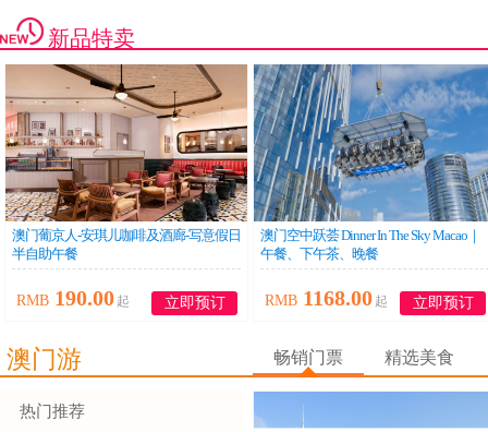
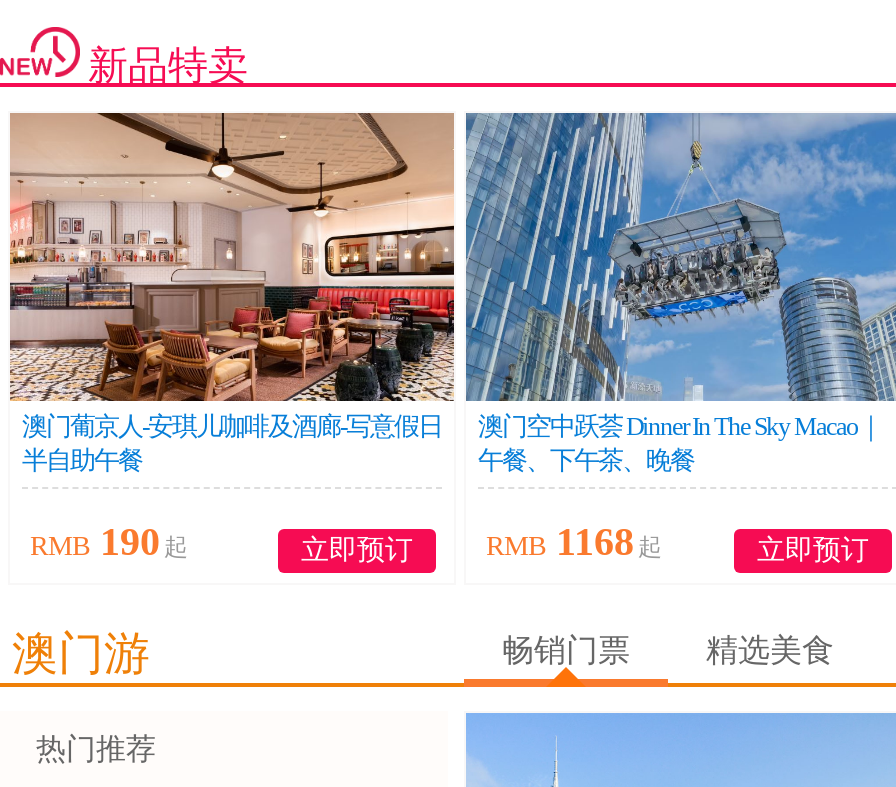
- RMB 190.00 起
+ RMB 190 起

- RMB 1168.00 起
+ RMB 1168 起
